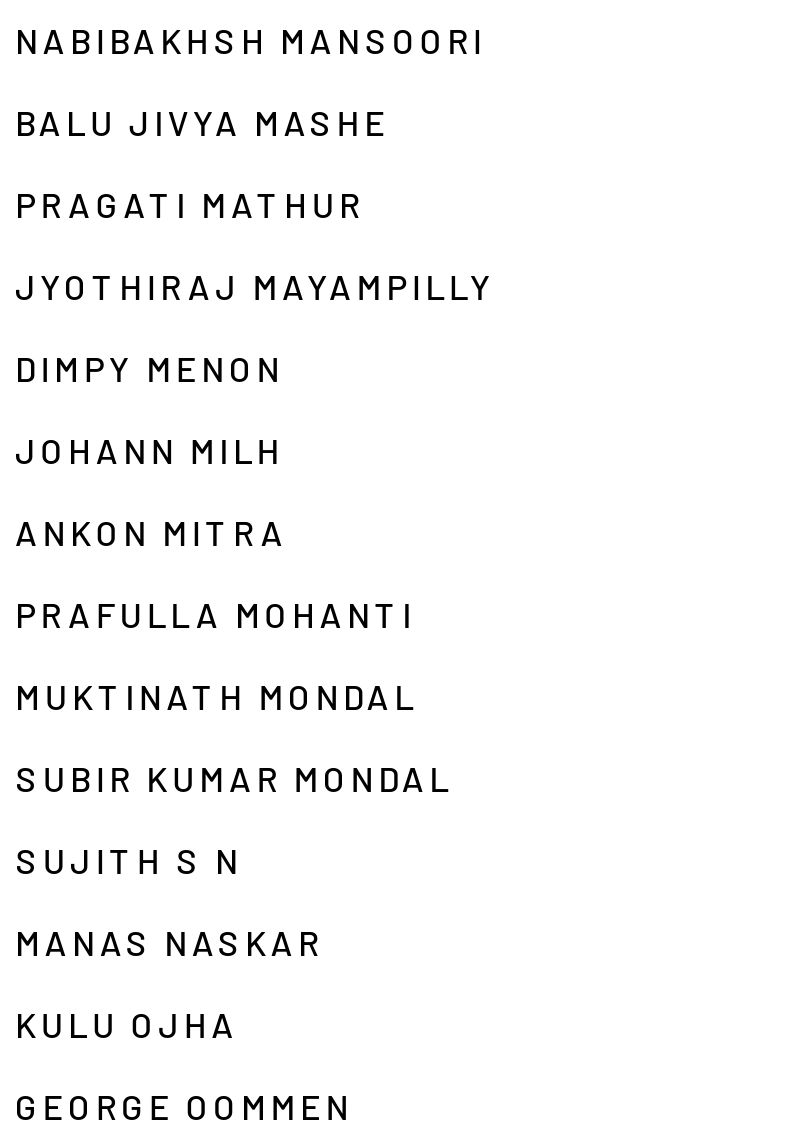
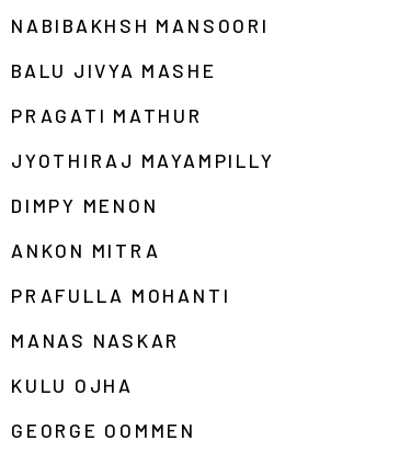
- JOHANN MILH

- MUKTINATH MONDAL
- SUBIR KUMAR MONDAL
- SUJITH S N
